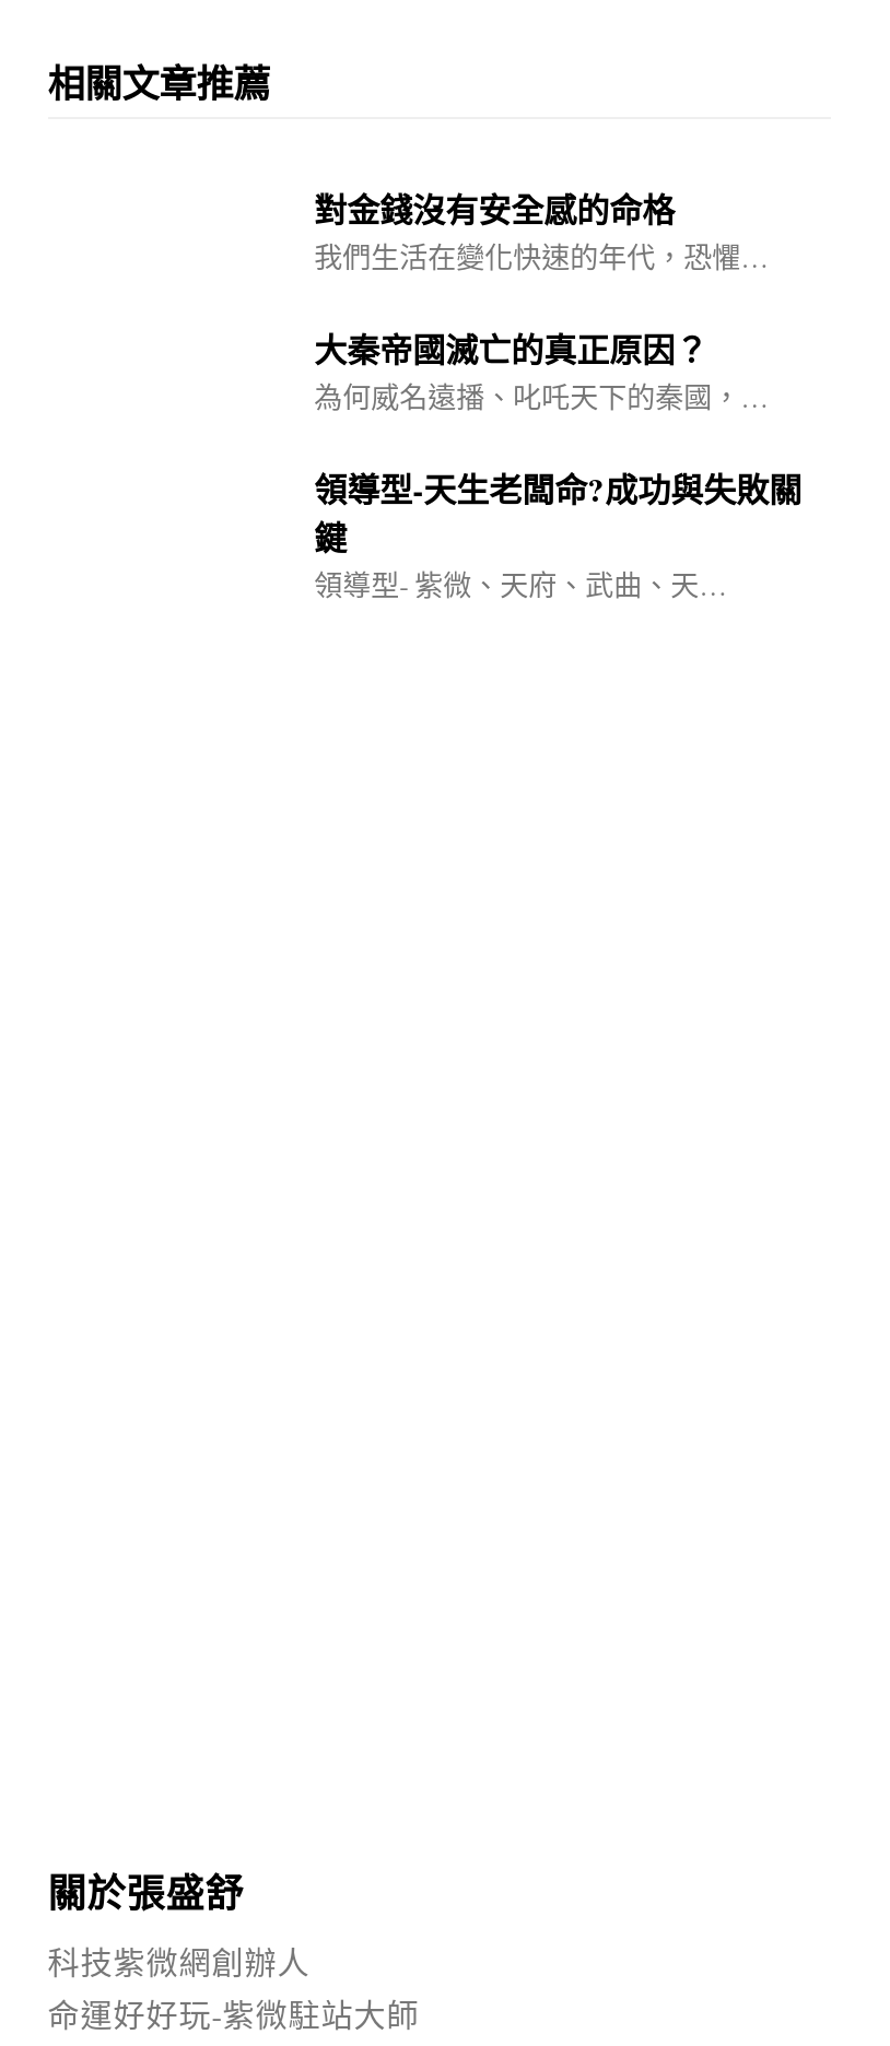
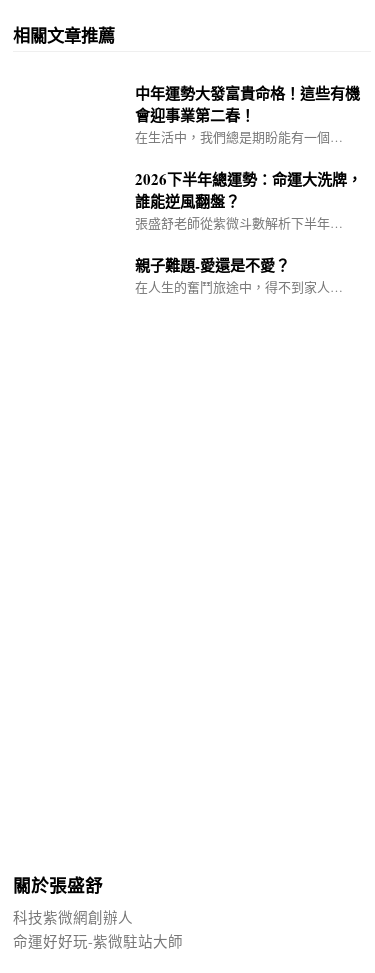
- 對金錢沒有安全感的命格
- 我們生活在變化快速的年代，恐懼…
+ 中年運勢大發富貴命格！這些有機
+ 會迎事業第二春！
+ 在生活中，我們總是期盼能有一個…

- 大秦帝國滅亡的真正原因？
- 為何威名遠播、叱吒天下的秦國，…
+ 2026下半年總運勢：命運大洗牌，
+ 誰能逆風翻盤？
+ 張盛舒老師從紫微斗數解析下半年…

- 領導型-天生老闆命?成功與失敗關
- 鍵
- 領導型- 紫微、天府、武曲、天…
+ 親子難題-愛還是不愛？
+ 在人生的奮鬥旅途中，得不到家人…
